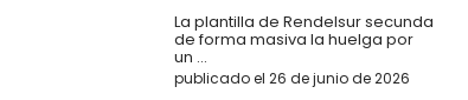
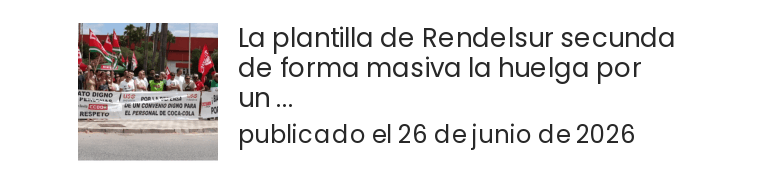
+ [image]
